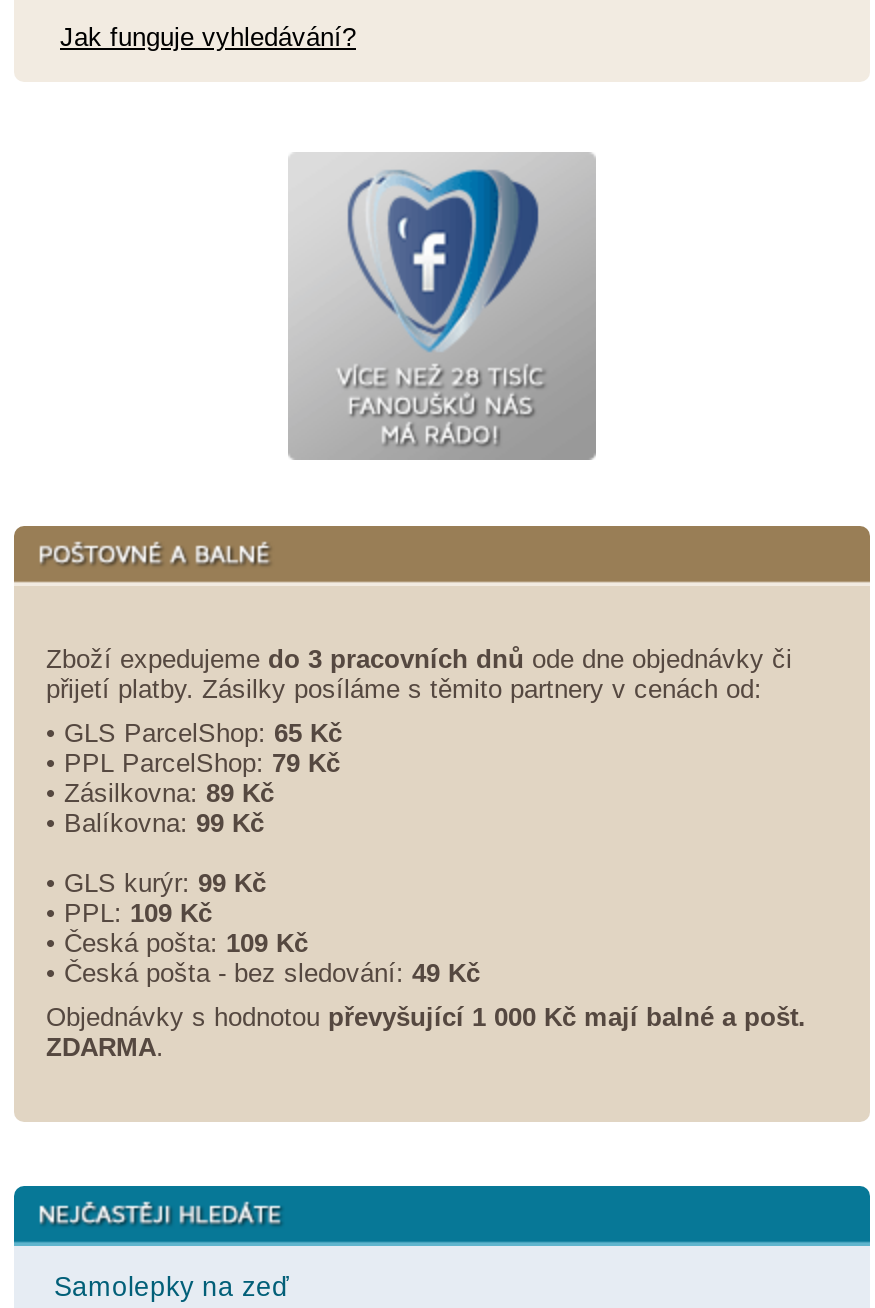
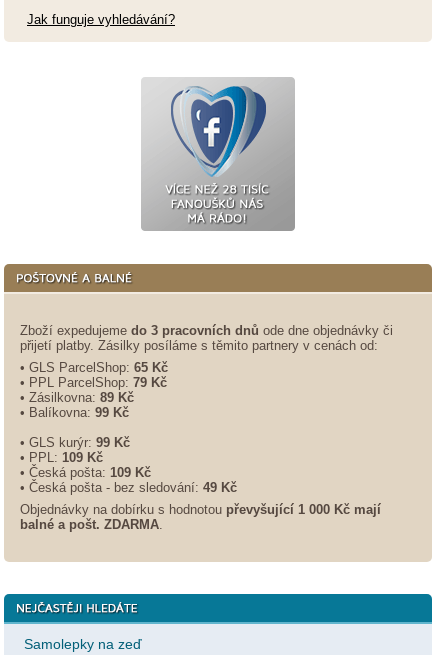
- Objednávky s hodnotou převyšující 1 000 Kč mají balné a pošt.
- ZDARMA.
+ Objednávky na dobírku s hodnotou převyšující 1 000 Kč mají
+ balné a pošt. ZDARMA.
